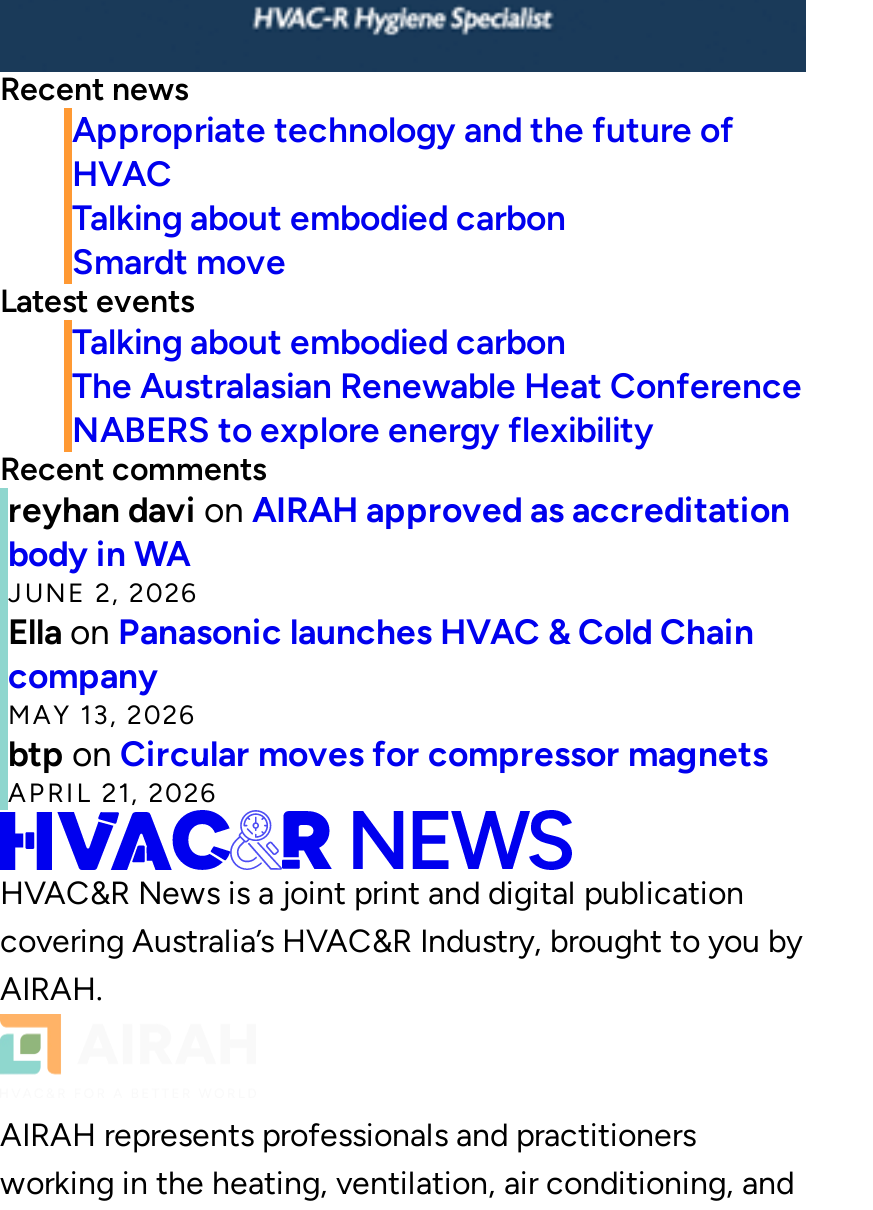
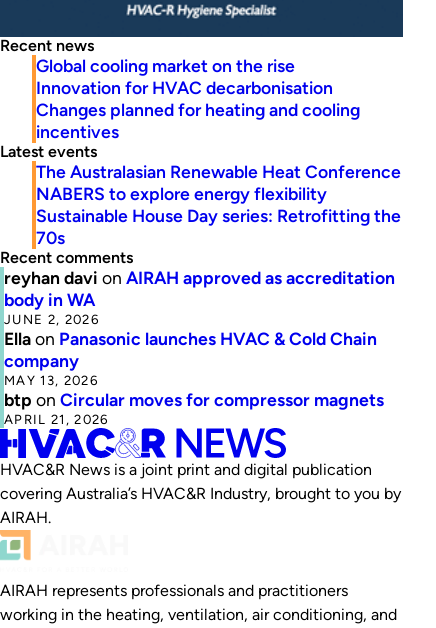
- Appropriate technology and the future of
- HVAC
- Talking about embodied carbon
- Smardt move
+ Global cooling market on the rise
+ Innovation for HVAC decarbonisation
+ Changes planned for heating and cooling
+ incentives

- Talking about embodied carbon

moved up: The Australasian Renewable Heat Conference | NABERS to explore energy flexibility

+ Sustainable House Day series: Retrofitting the
+ 70s
